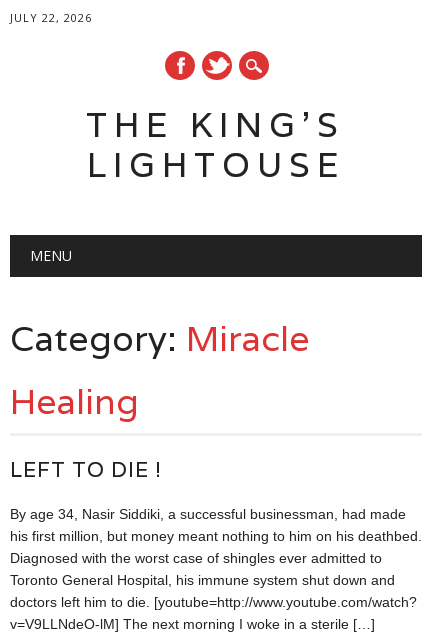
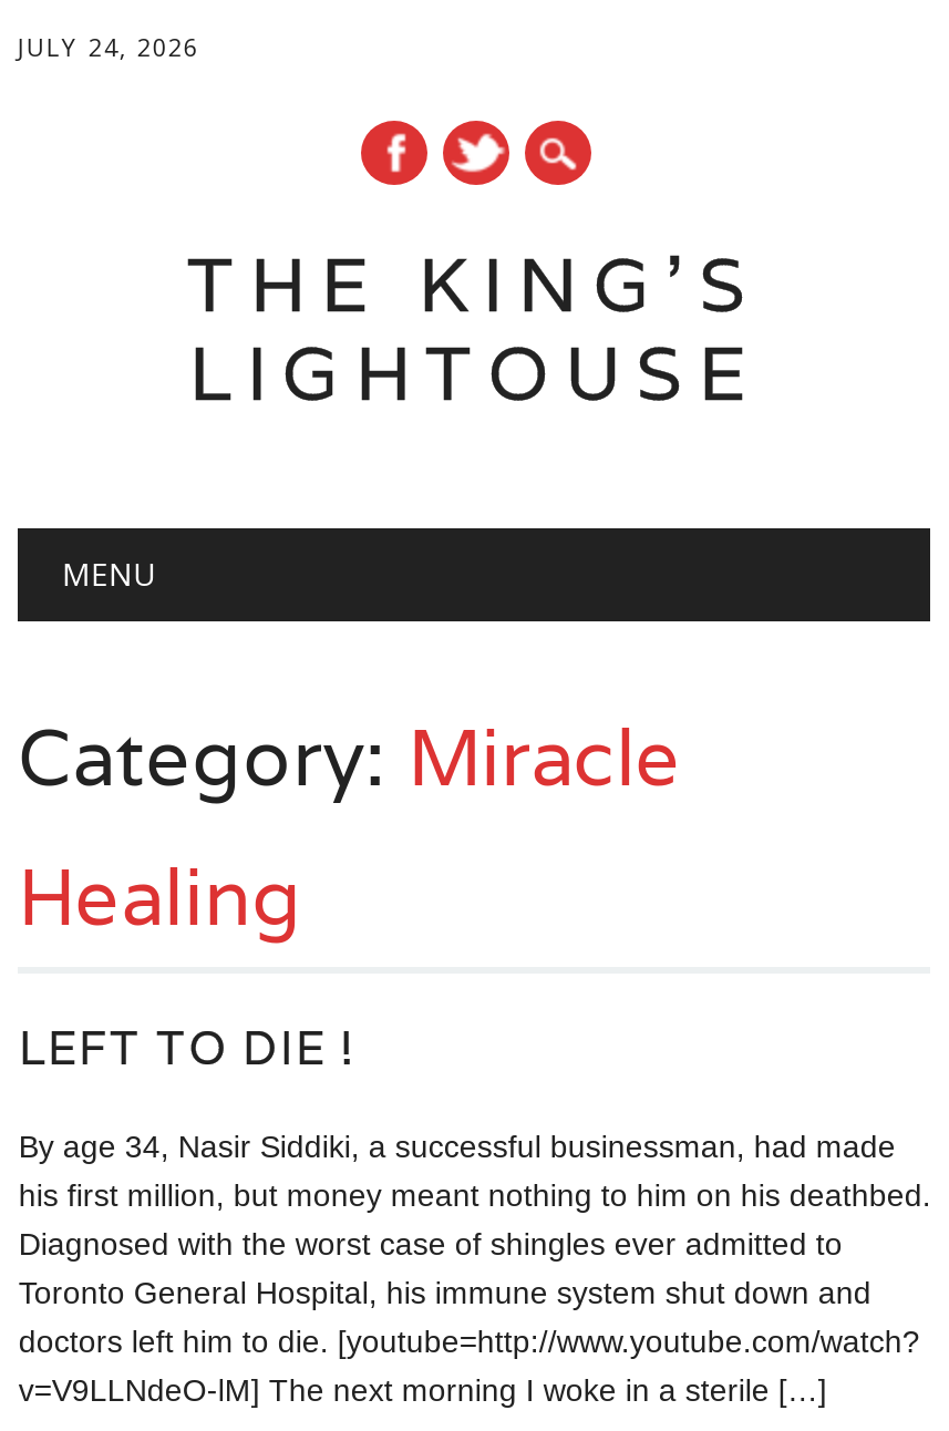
- JULY 22, 2026
+ JULY 24, 2026
